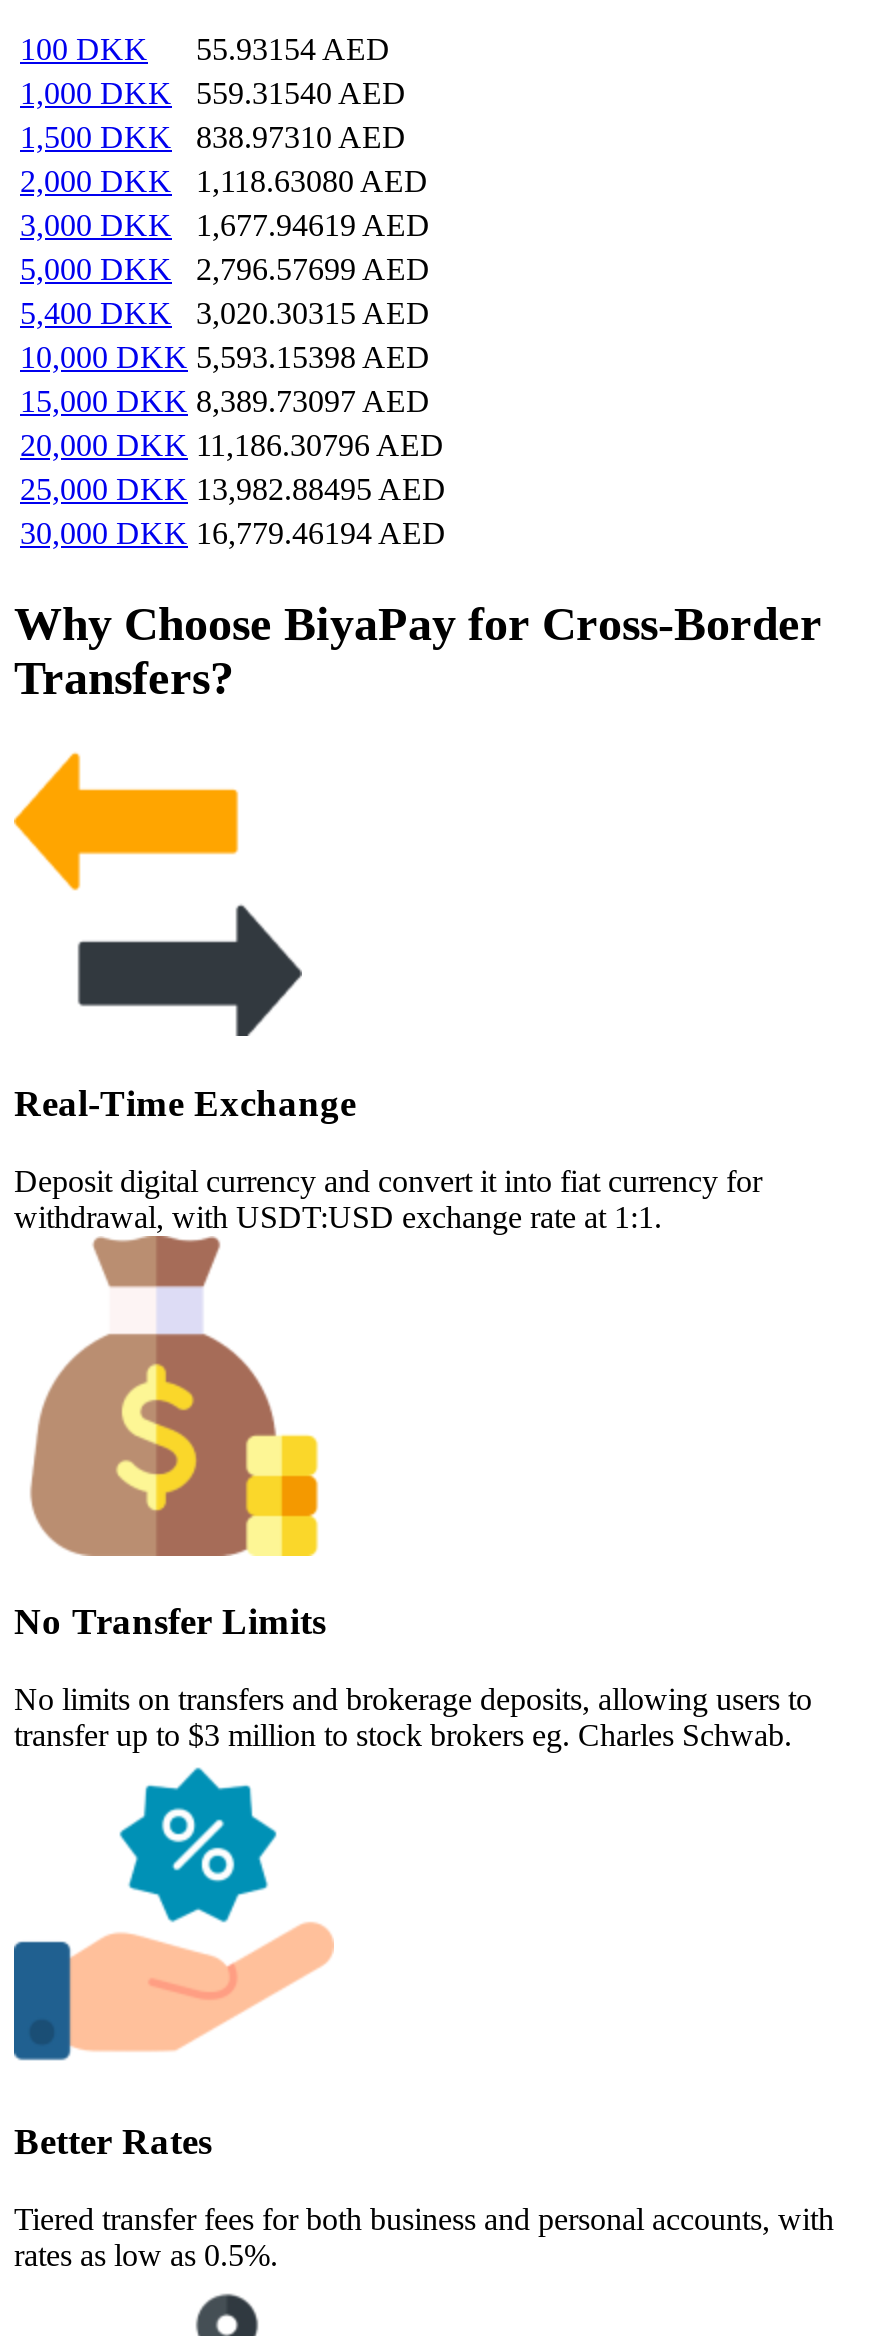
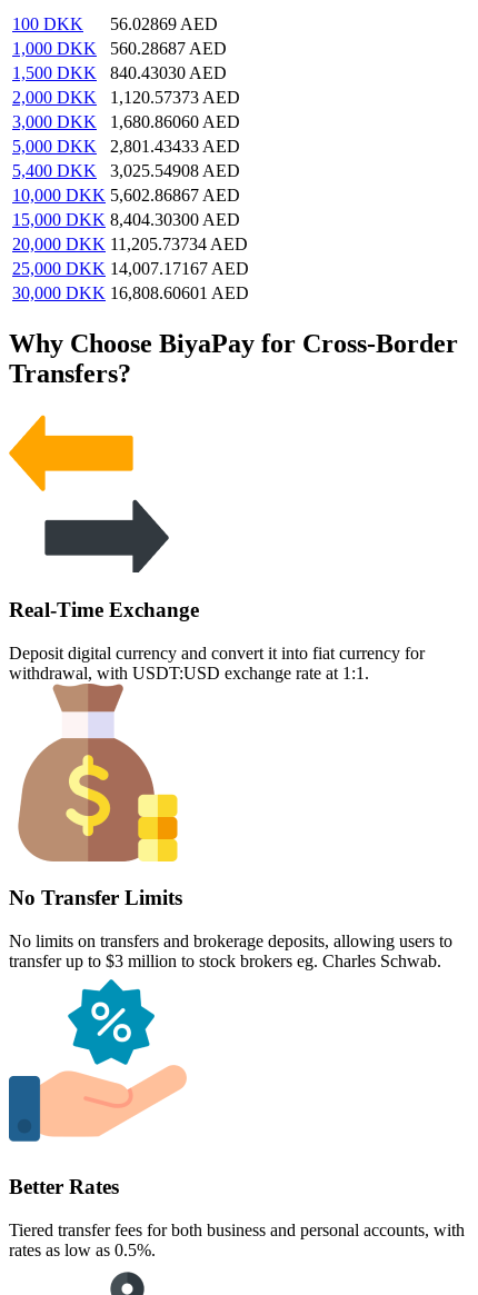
- 100 DKK 55.93154 AED
+ 100 DKK 56.02869 AED

- 1,000 DKK 559.31540 AED
+ 1,000 DKK 560.28687 AED

- 1,500 DKK 838.97310 AED
+ 1,500 DKK 840.43030 AED

- 2,000 DKK 1,118.63080 AED
+ 2,000 DKK 1,120.57373 AED

- 3,000 DKK 1,677.94619 AED
+ 3,000 DKK 1,680.86060 AED

- 5,000 DKK 2,796.57699 AED
+ 5,000 DKK 2,801.43433 AED

- 5,400 DKK 3,020.30315 AED
+ 5,400 DKK 3,025.54908 AED

- 10,000 DKK 5,593.15398 AED
+ 10,000 DKK 5,602.86867 AED

- 15,000 DKK 8,389.73097 AED
+ 15,000 DKK 8,404.30300 AED

- 20,000 DKK 11,186.30796 AED
+ 20,000 DKK 11,205.73734 AED

- 25,000 DKK 13,982.88495 AED
+ 25,000 DKK 14,007.17167 AED

- 30,000 DKK 16,779.46194 AED
+ 30,000 DKK 16,808.60601 AED
